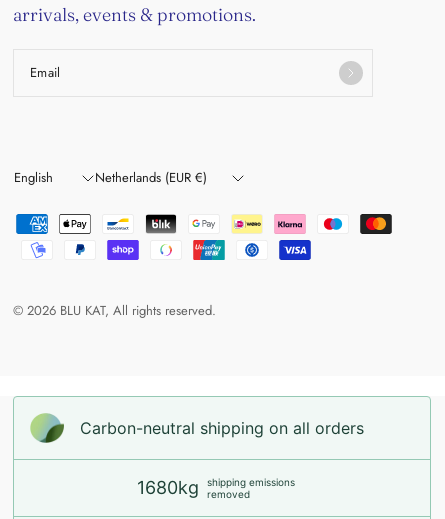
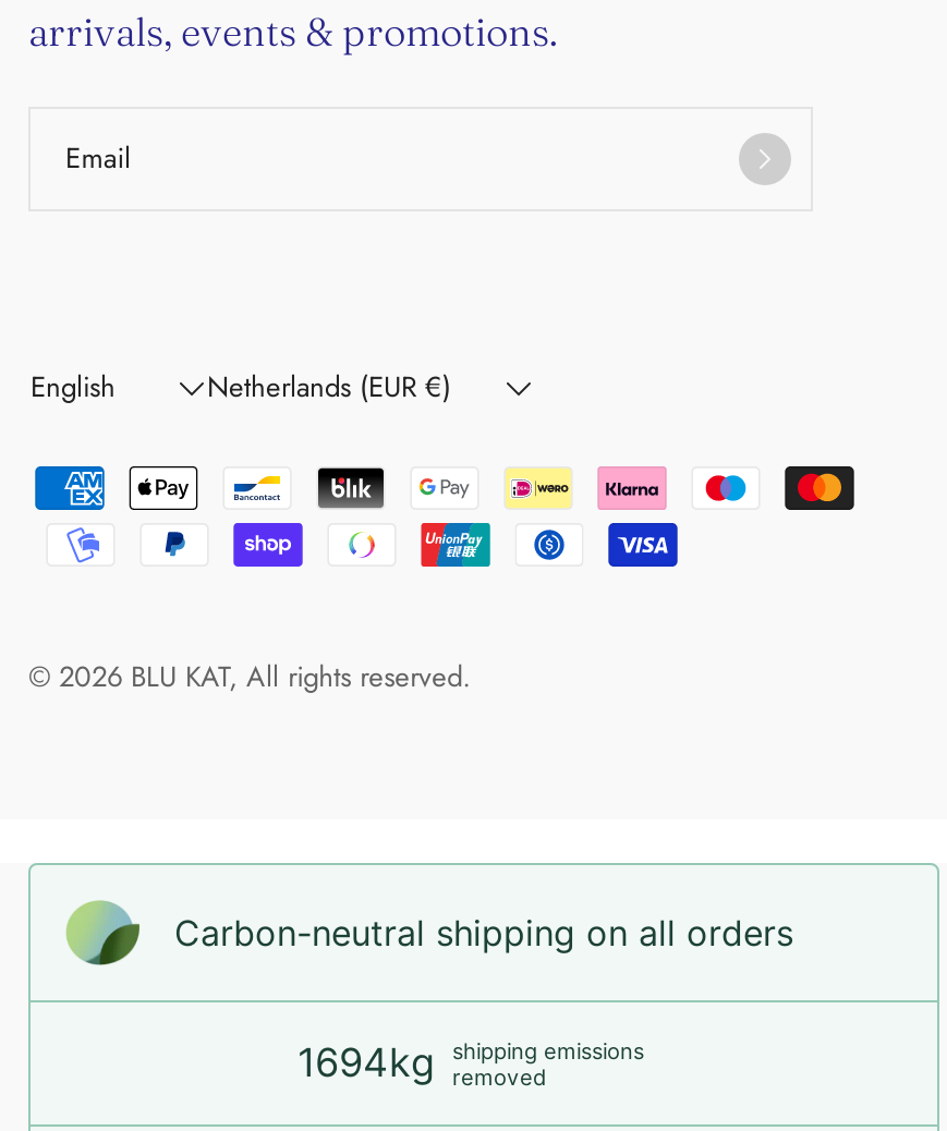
- 1680kg shipping emissions removed
+ 1694kg shipping emissions removed
